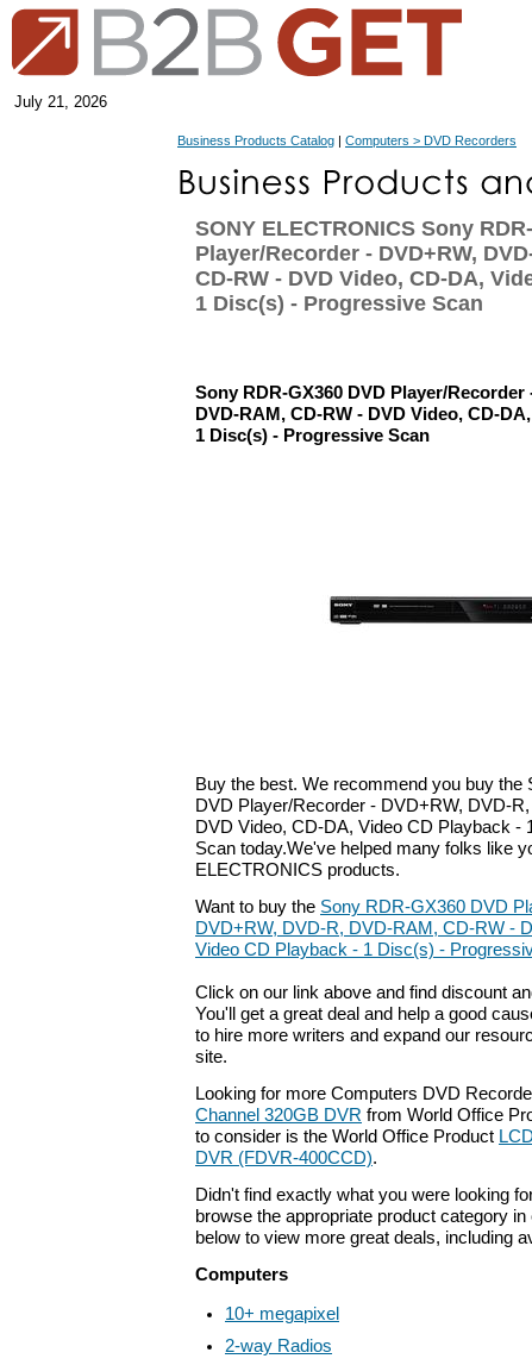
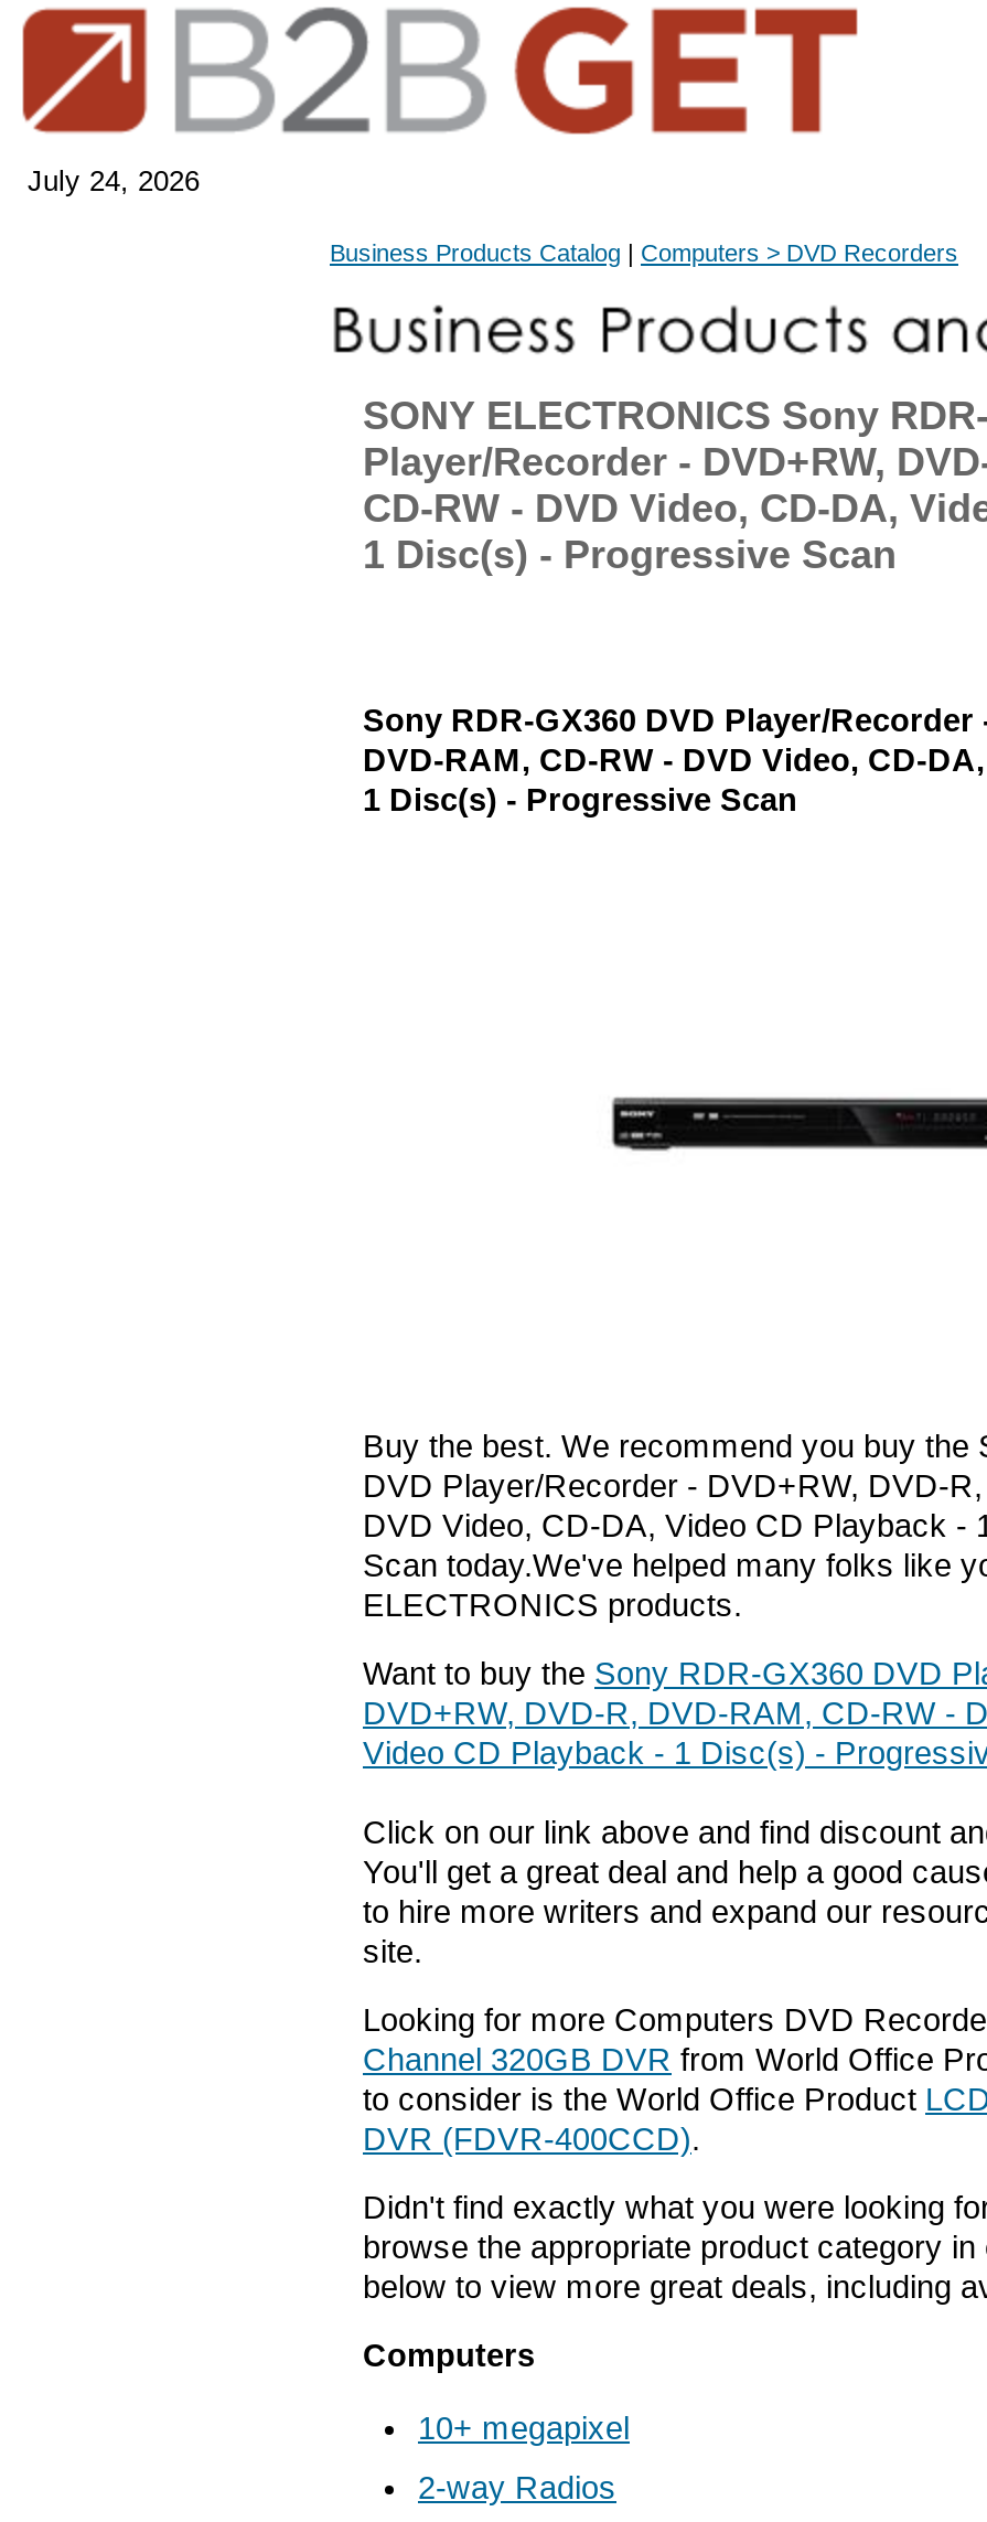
- July 21, 2026
+ July 24, 2026
